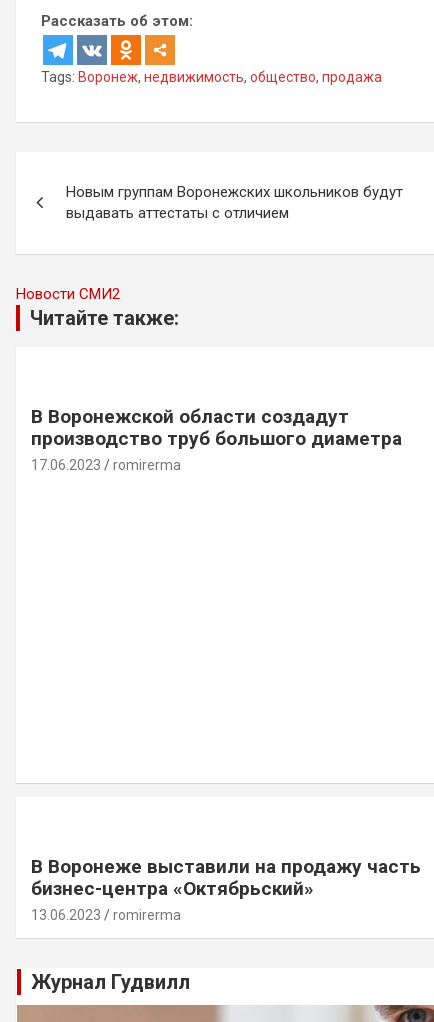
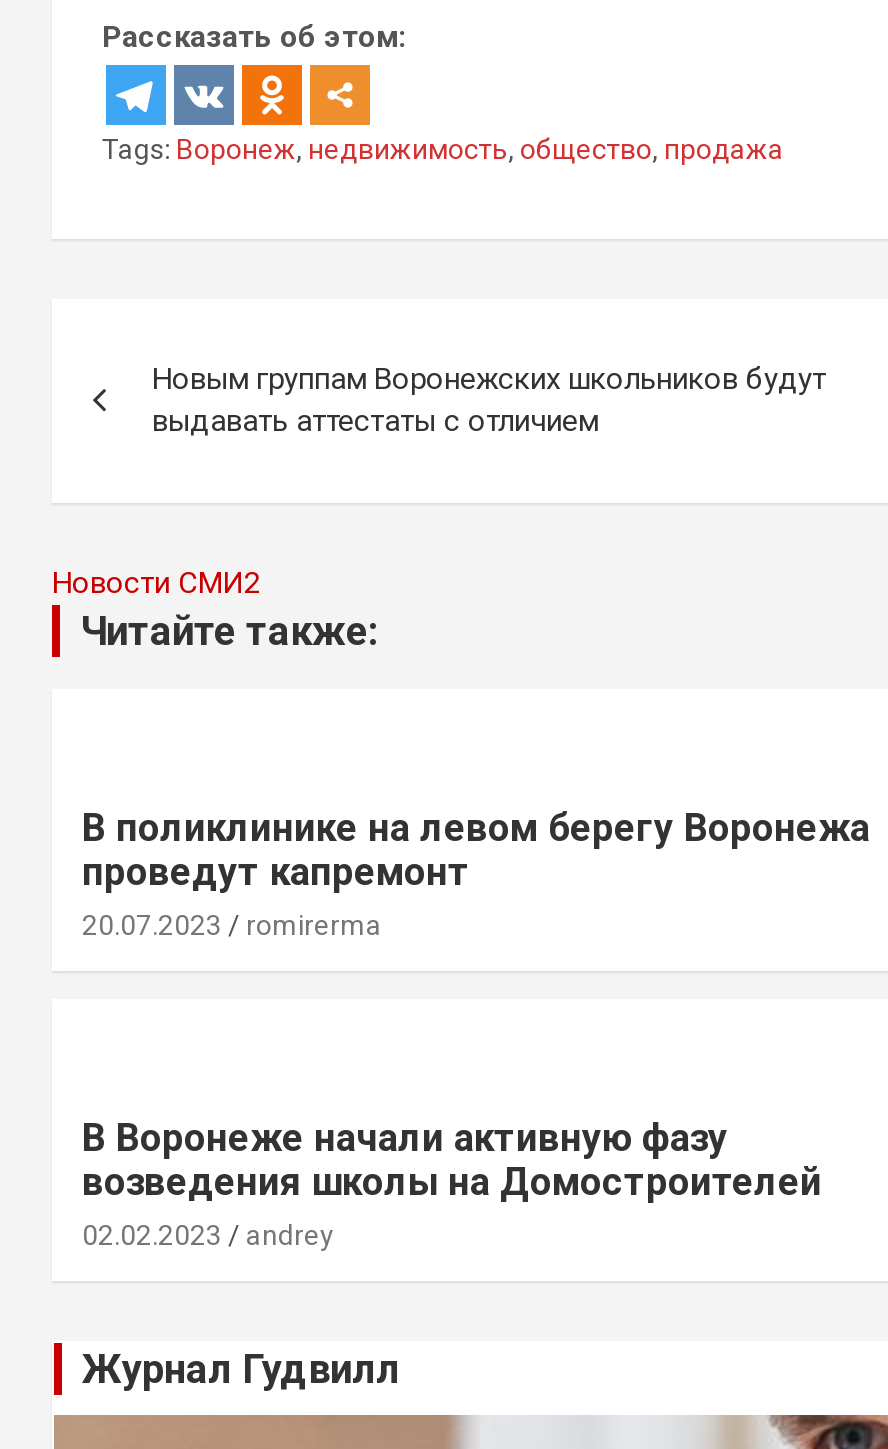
- В Воронежской области создадут
- производство труб большого диаметра
- 17.06.2023
+ В поликлинике на левом берегу Воронежа
+ проведут капремонт
+ 20.07.2023

- В Воронеже выставили на продажу часть
- бизнес-центра «Октябрьский»
- 13.06.2023
- romirerma
+ В Воронеже начали активную фазу
+ возведения школы на Домостроителей
+ 02.02.2023
+ andrey
